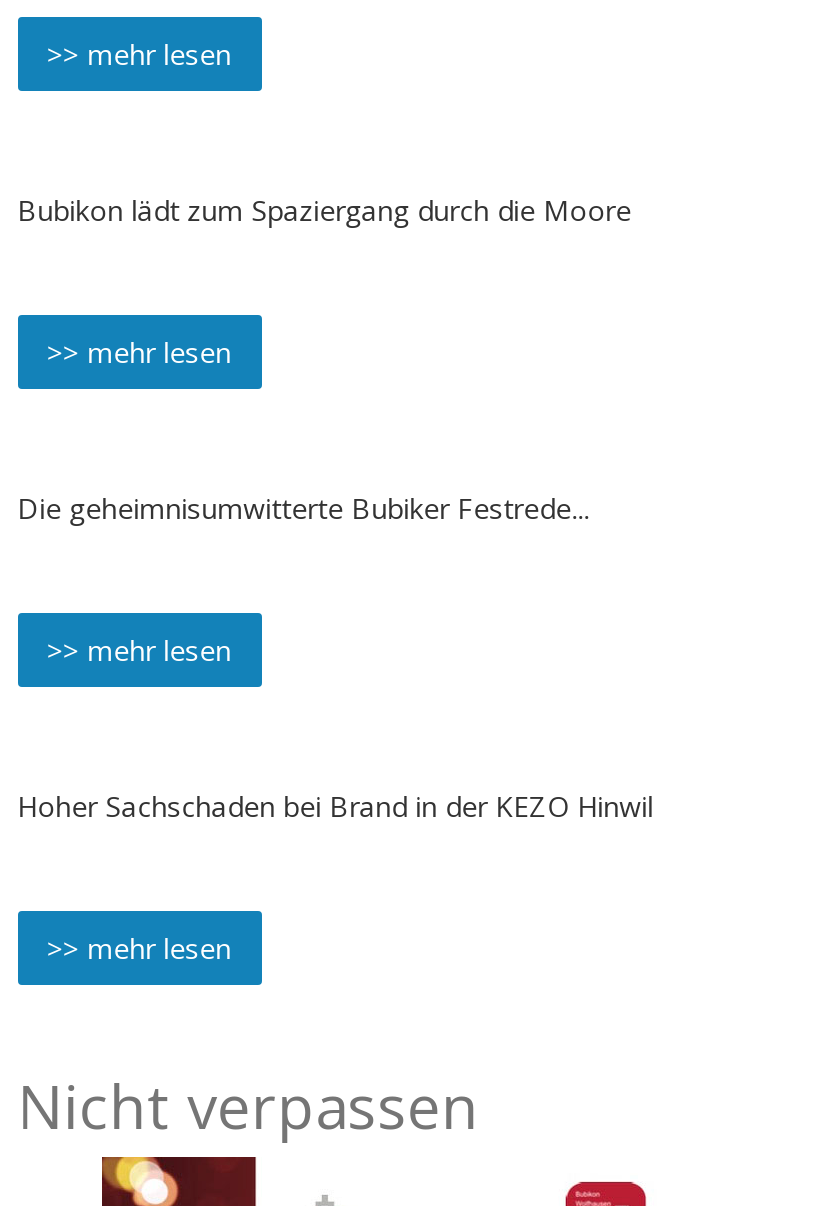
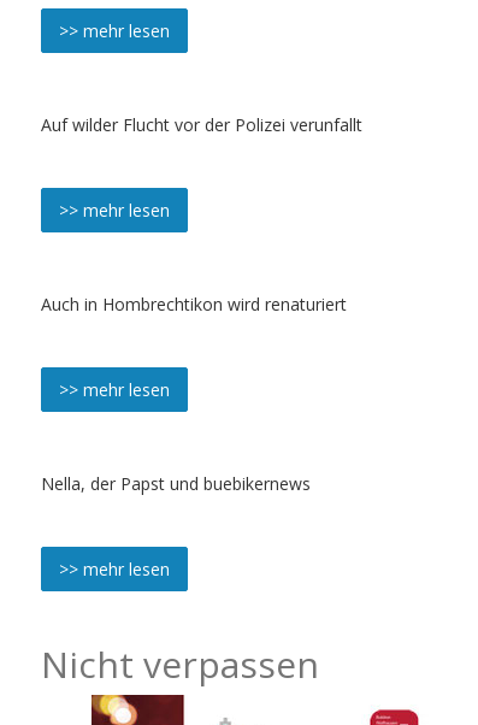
- Bubikon lädt zum Spaziergang durch die Moore
+ Auf wilder Flucht vor der Polizei verunfallt

- Die geheimnisumwitterte Bubiker Festrede...
+ Auch in Hombrechtikon wird renaturiert

- Hoher Sachschaden bei Brand in der KEZO Hinwil
+ Nella, der Papst und buebikernews
